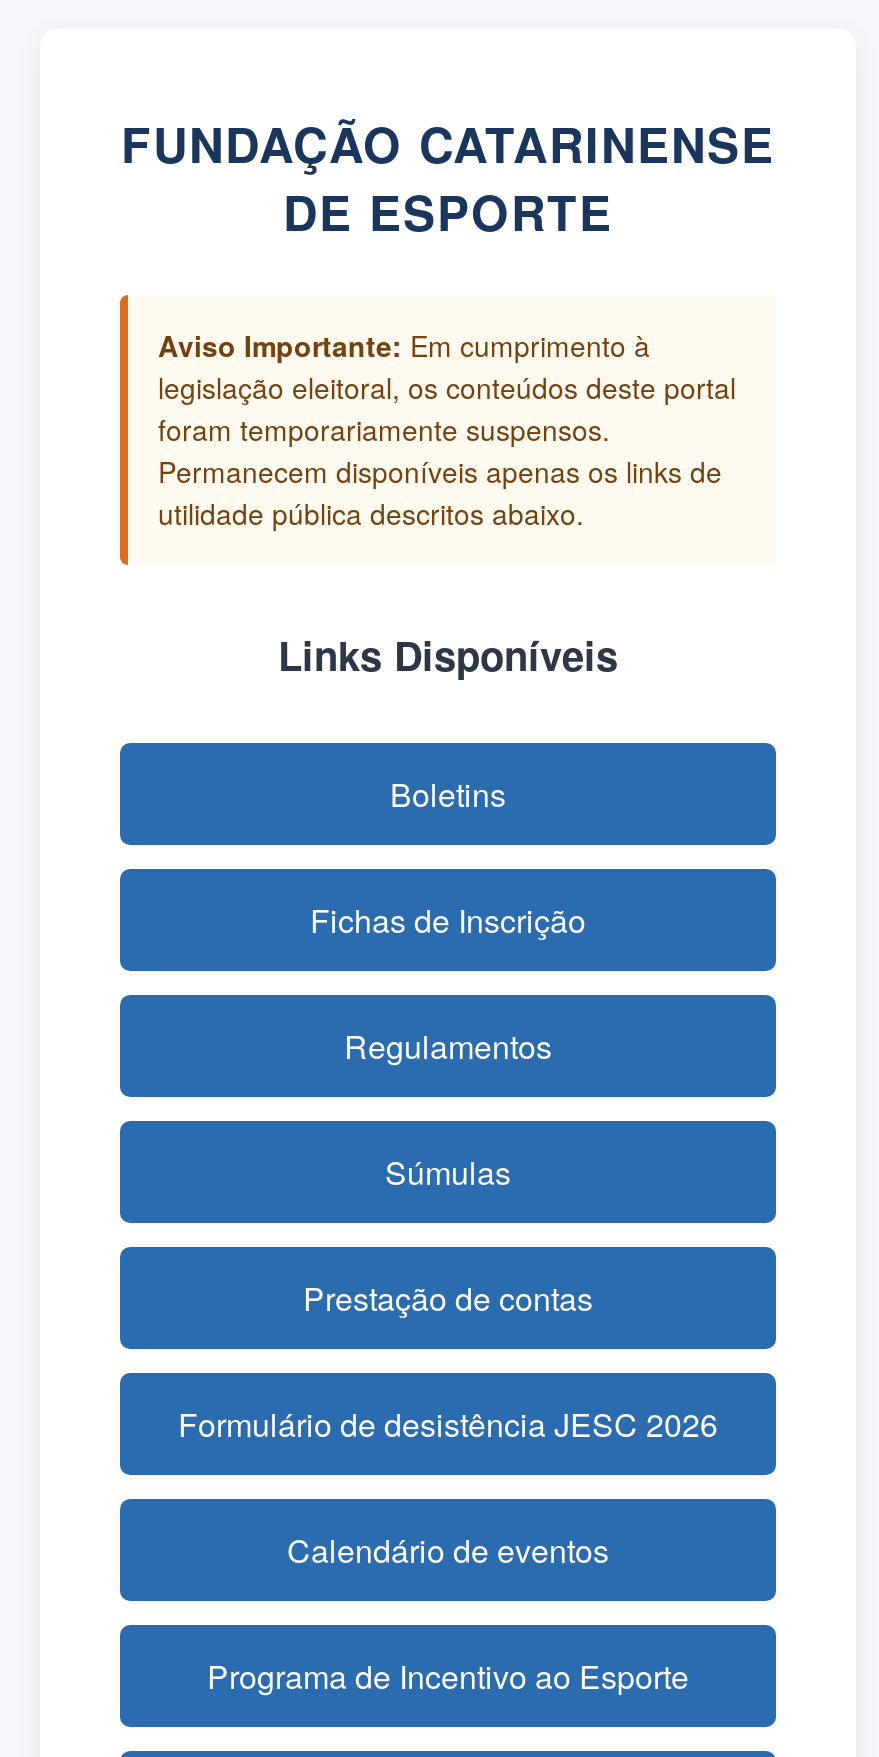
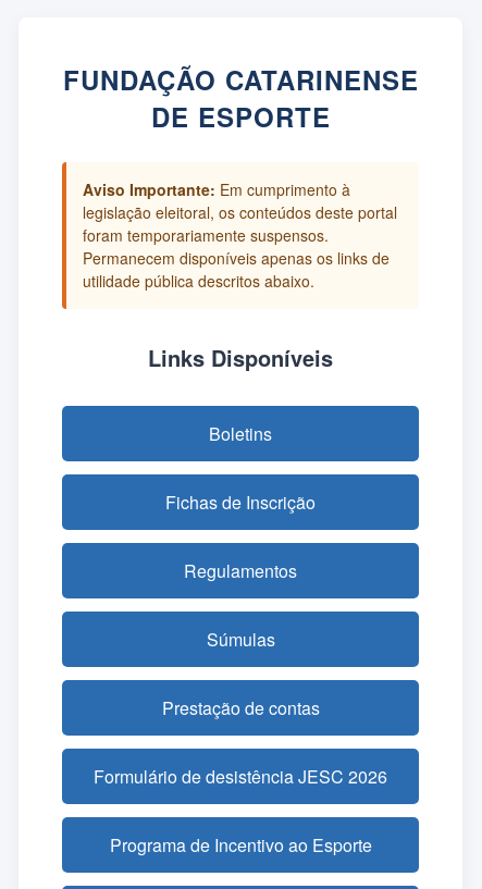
- Calendário de eventos
